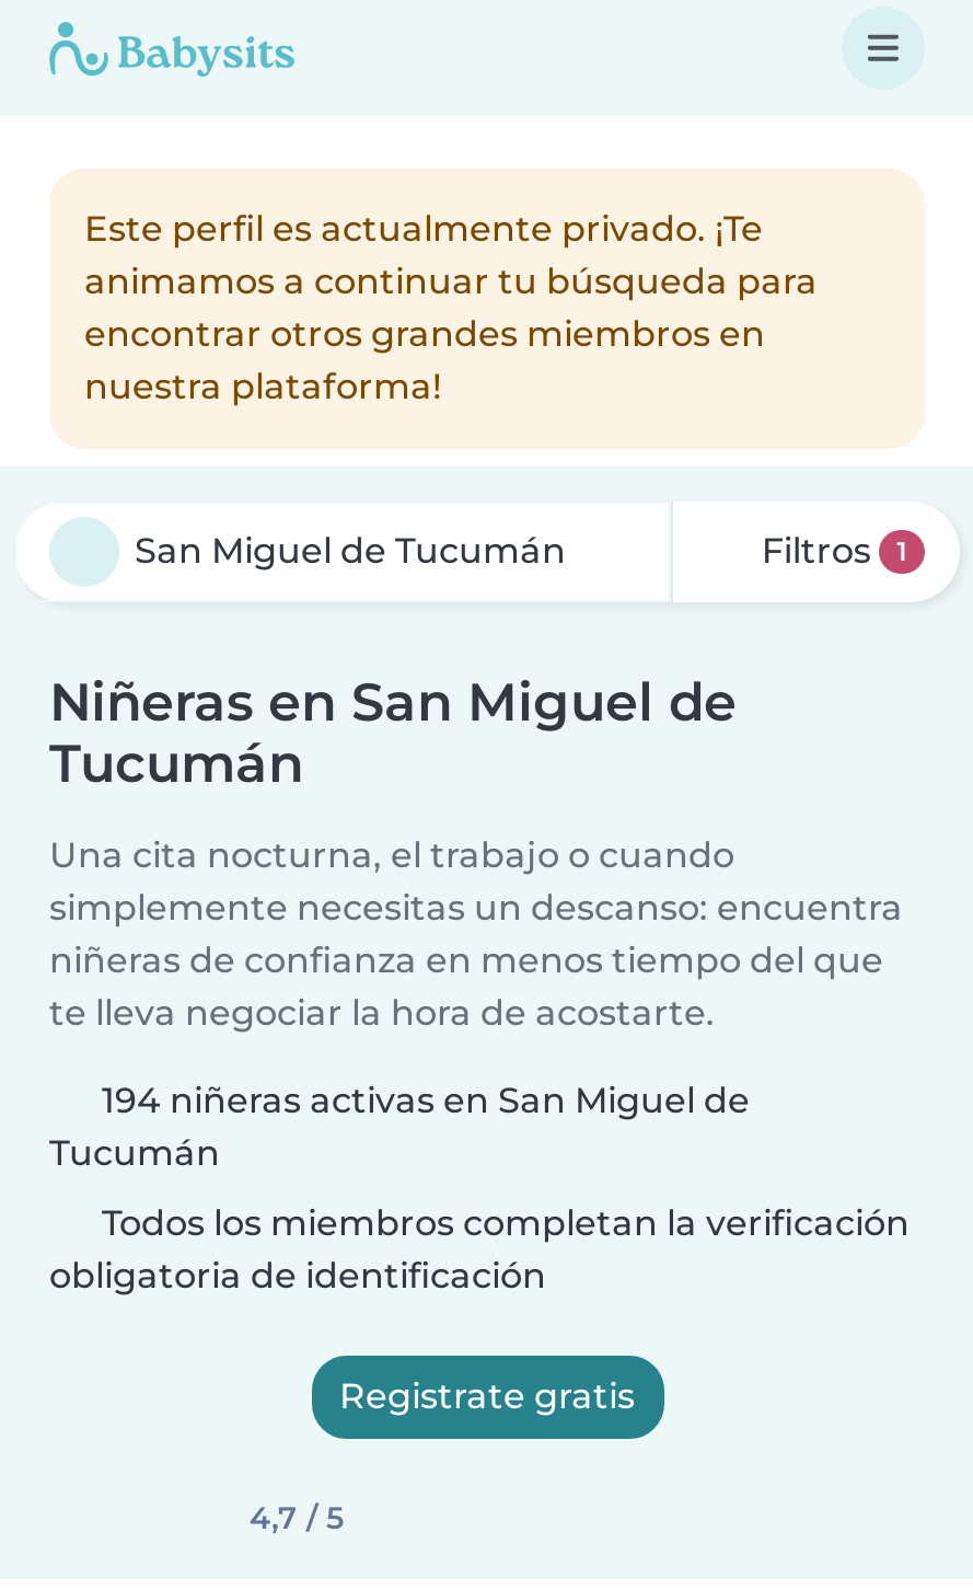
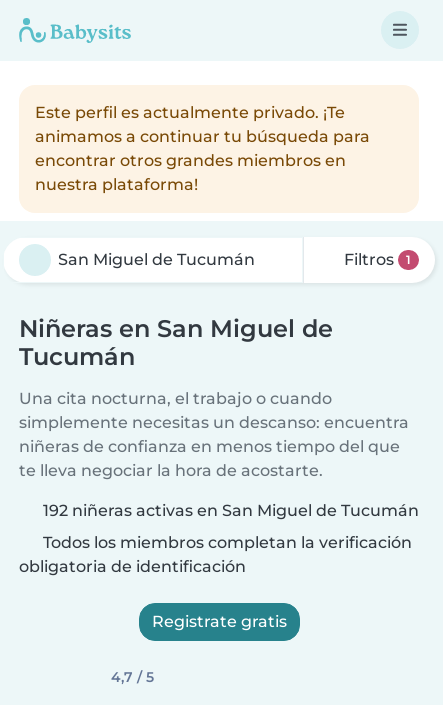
- 194 niñeras activas en San Miguel de
- Tucumán
+ 192 niñeras activas en San Miguel de Tucumán
